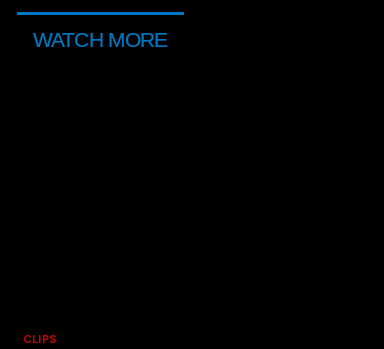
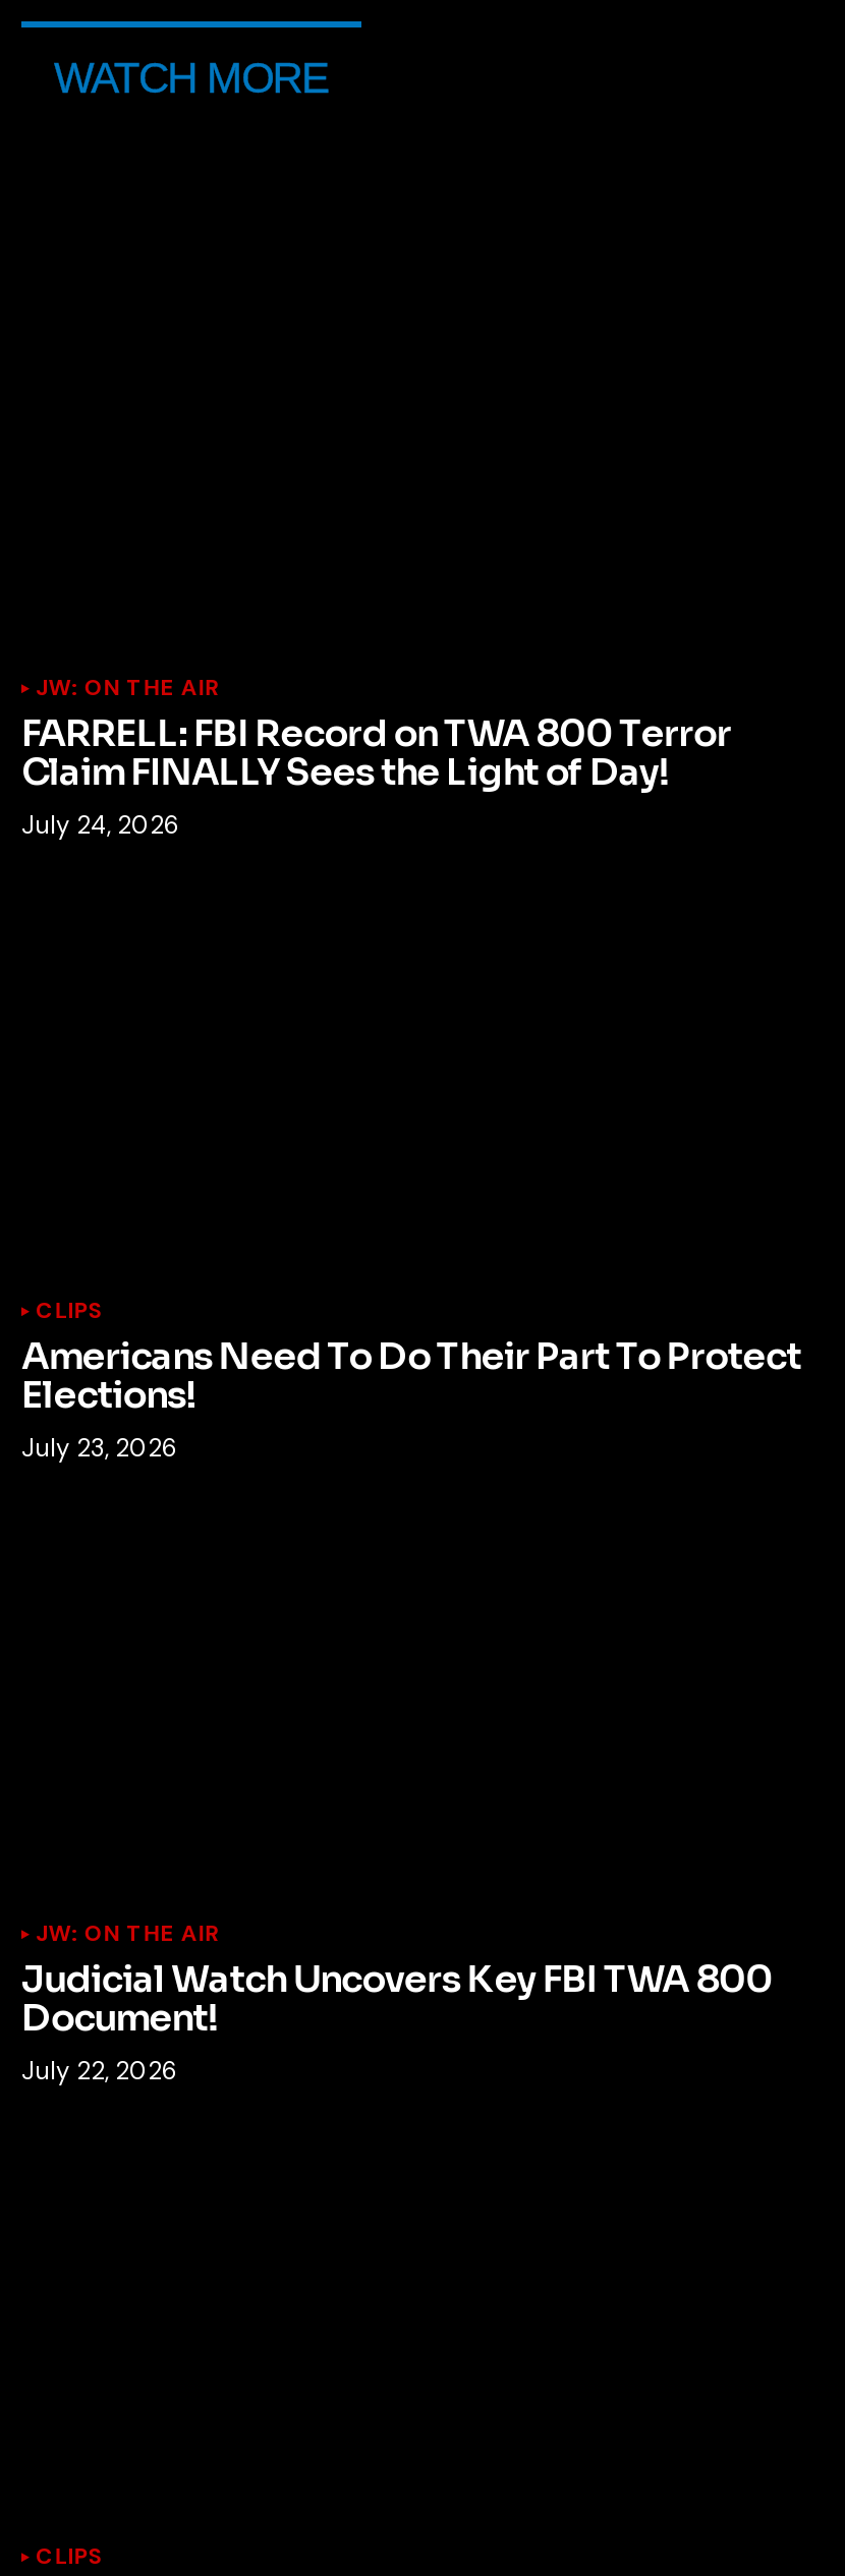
+ JW: ON THE AIR
+ FARRELL: FBI Record on TWA 800 Terror
+ Claim FINALLY Sees the Light of Day!
+ July 24, 2026

+ CLIPS
+ Americans Need To Do Their Part To Protect
+ Elections!
+ July 23, 2026

+ JW: ON THE AIR
+ Judicial Watch Uncovers Key FBI TWA 800
+ Document!
+ July 22, 2026
